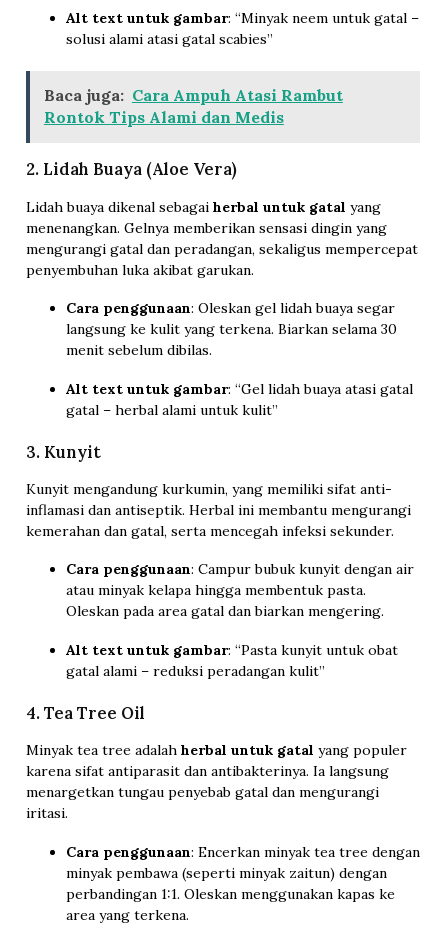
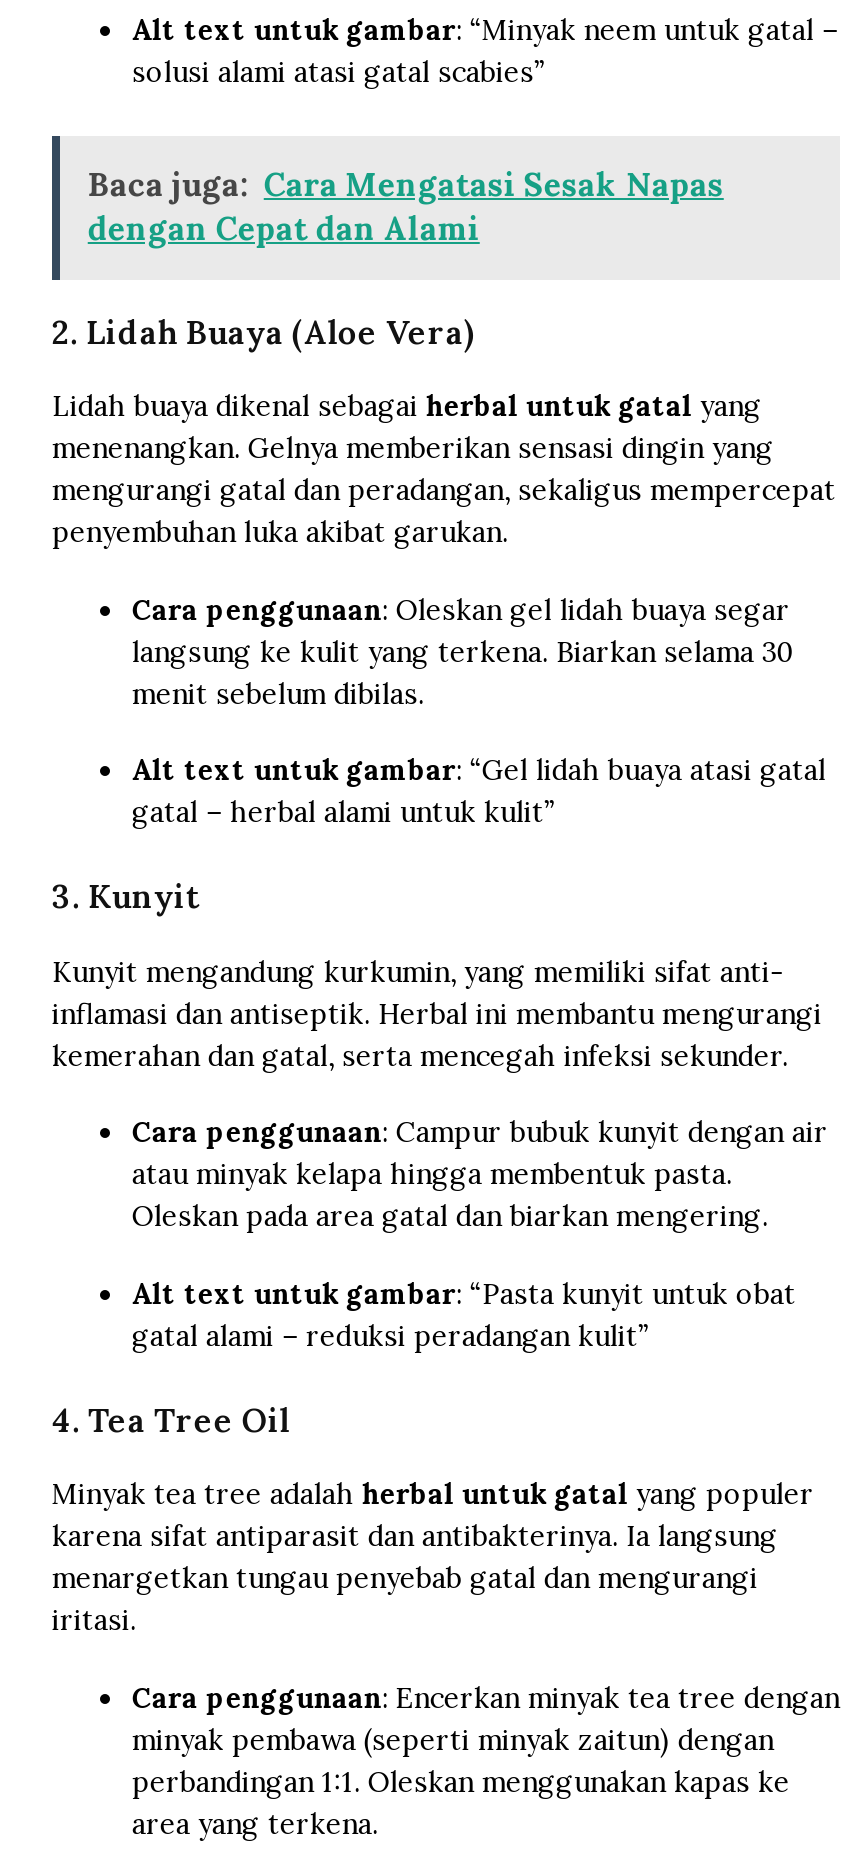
- Baca juga: Cara Ampuh Atasi Rambut
- Rontok Tips Alami dan Medis
+ Baca juga: Cara Mengatasi Sesak Napas
+ dengan Cepat dan Alami
